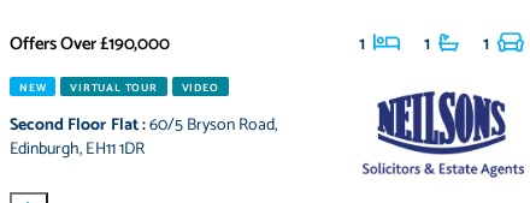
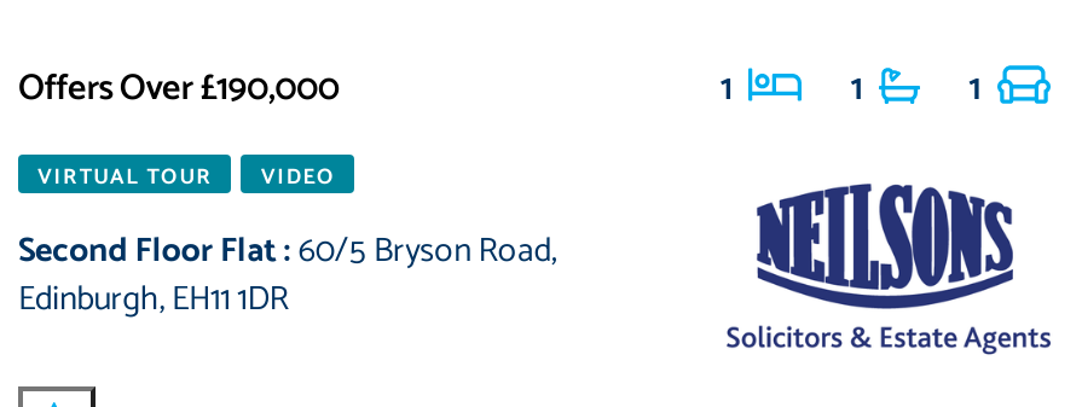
- NEW
